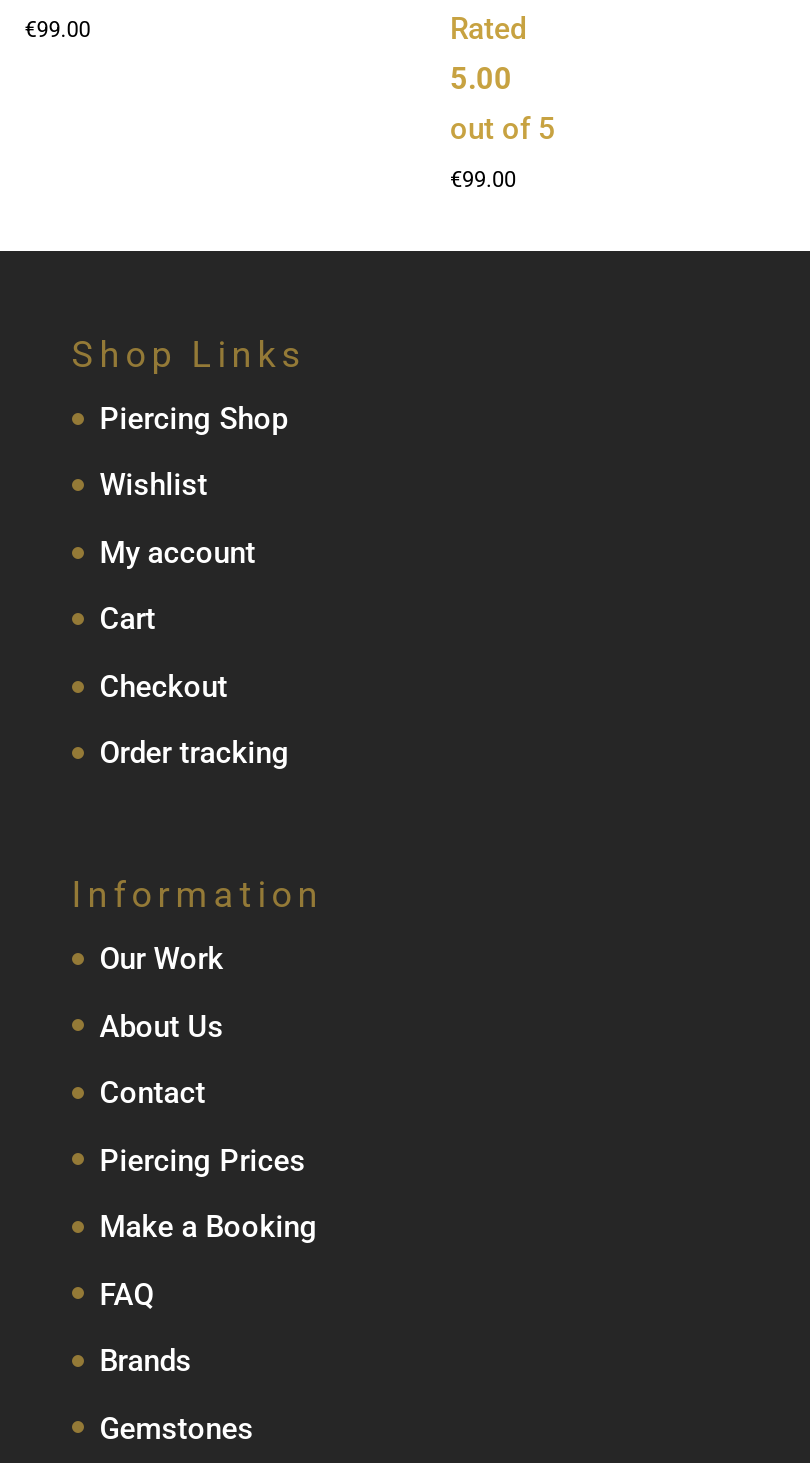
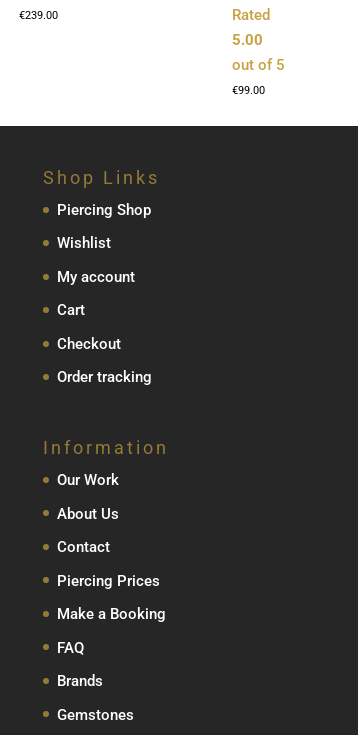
- €99.00
+ €239.00
